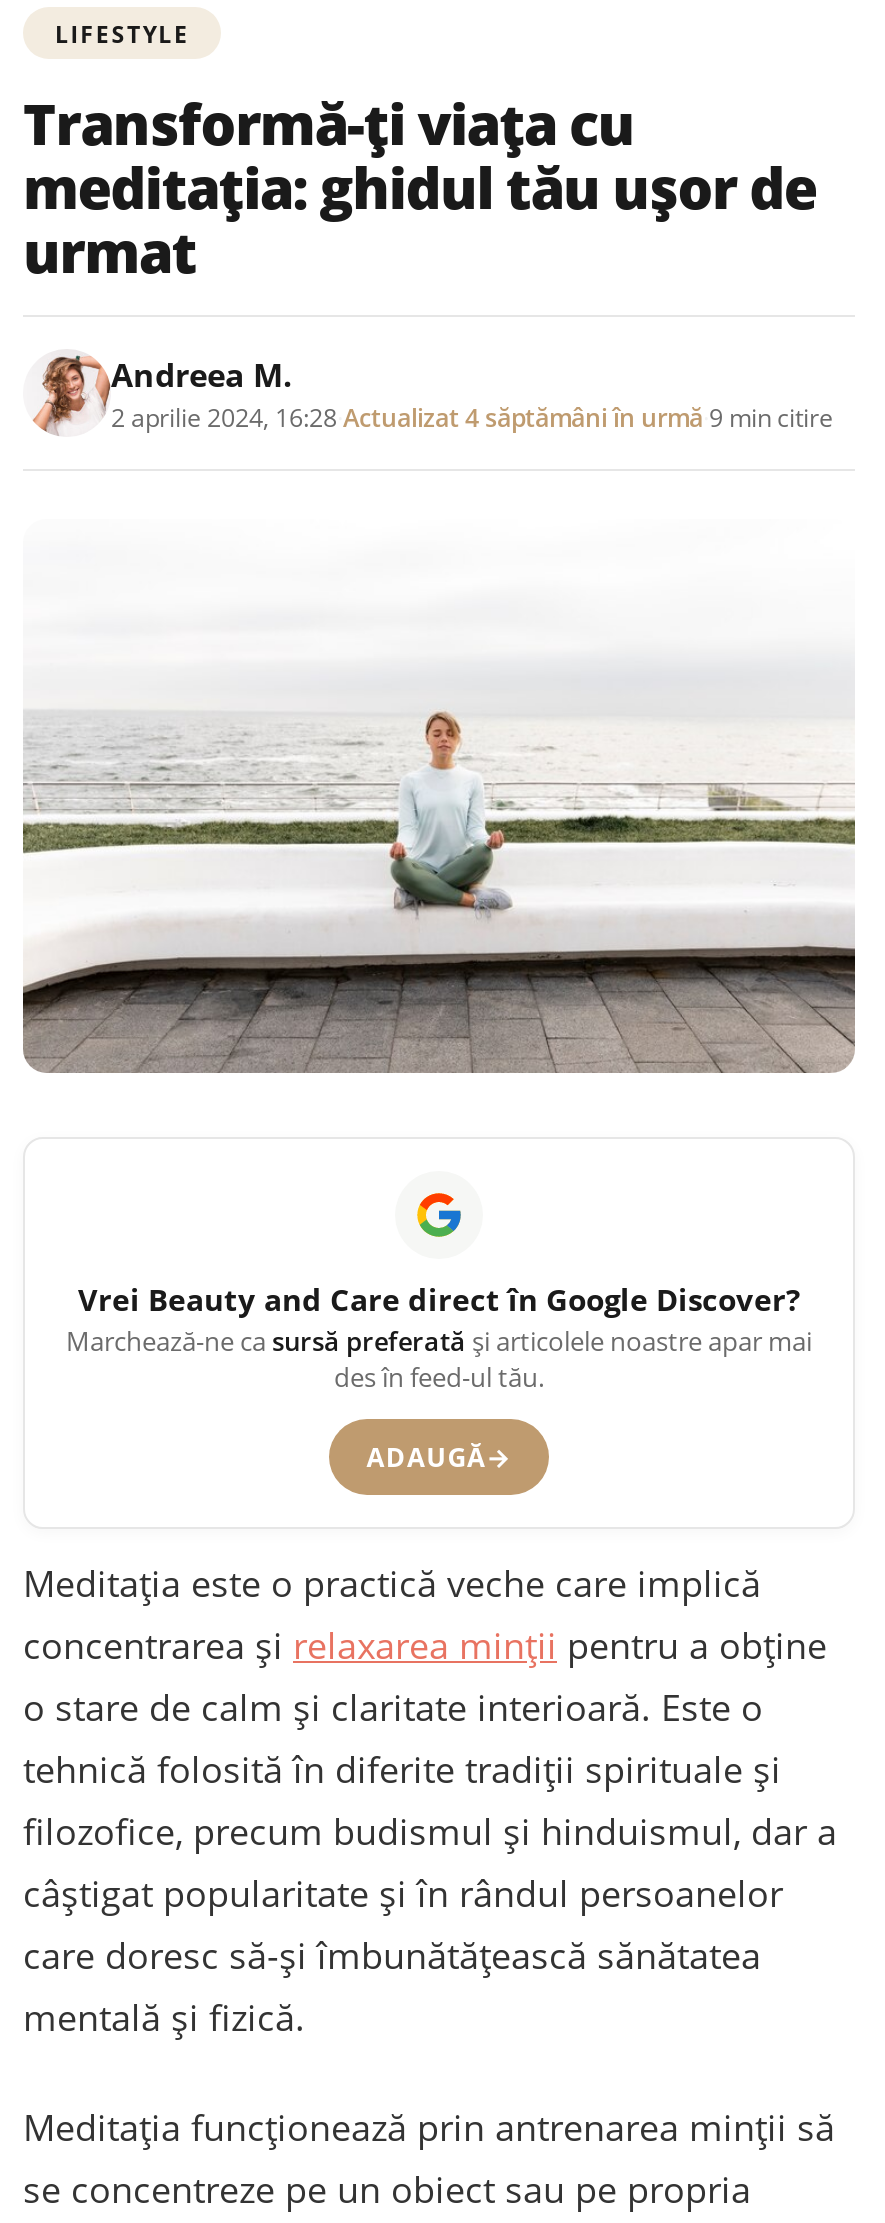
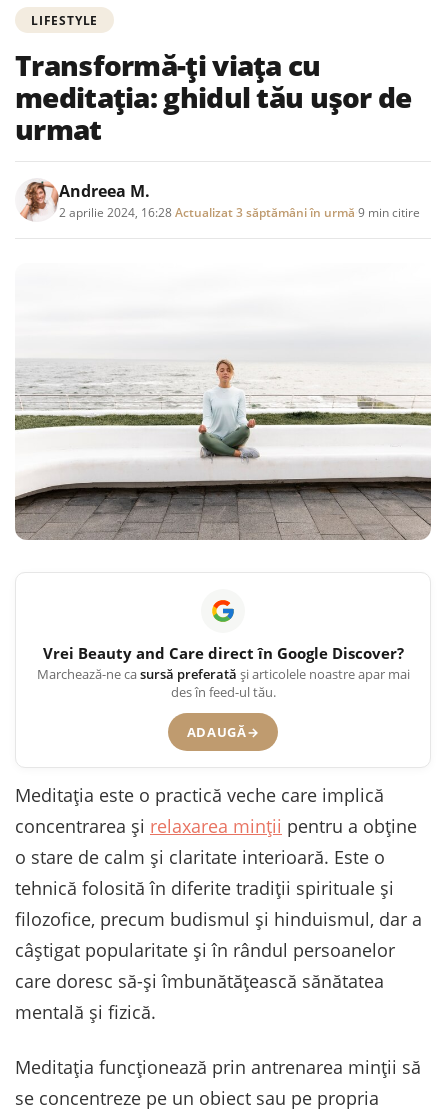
- 2 aprilie 2024, 16:28 · Actualizat 4 săptămâni în urmă · 9 min citire
+ 2 aprilie 2024, 16:28 · Actualizat 3 săptămâni în urmă · 9 min citire
